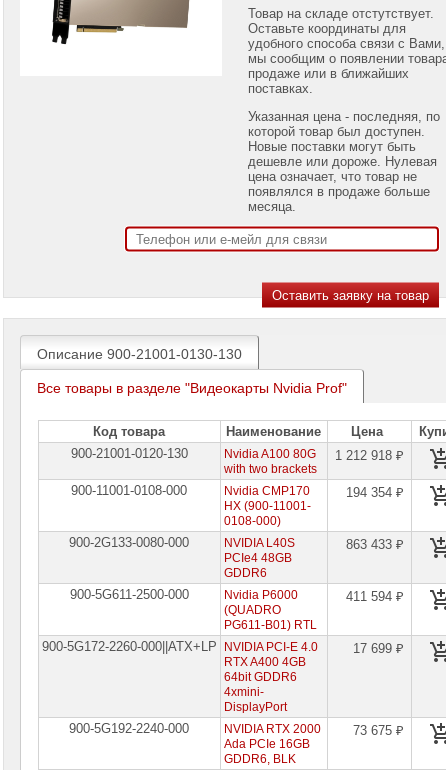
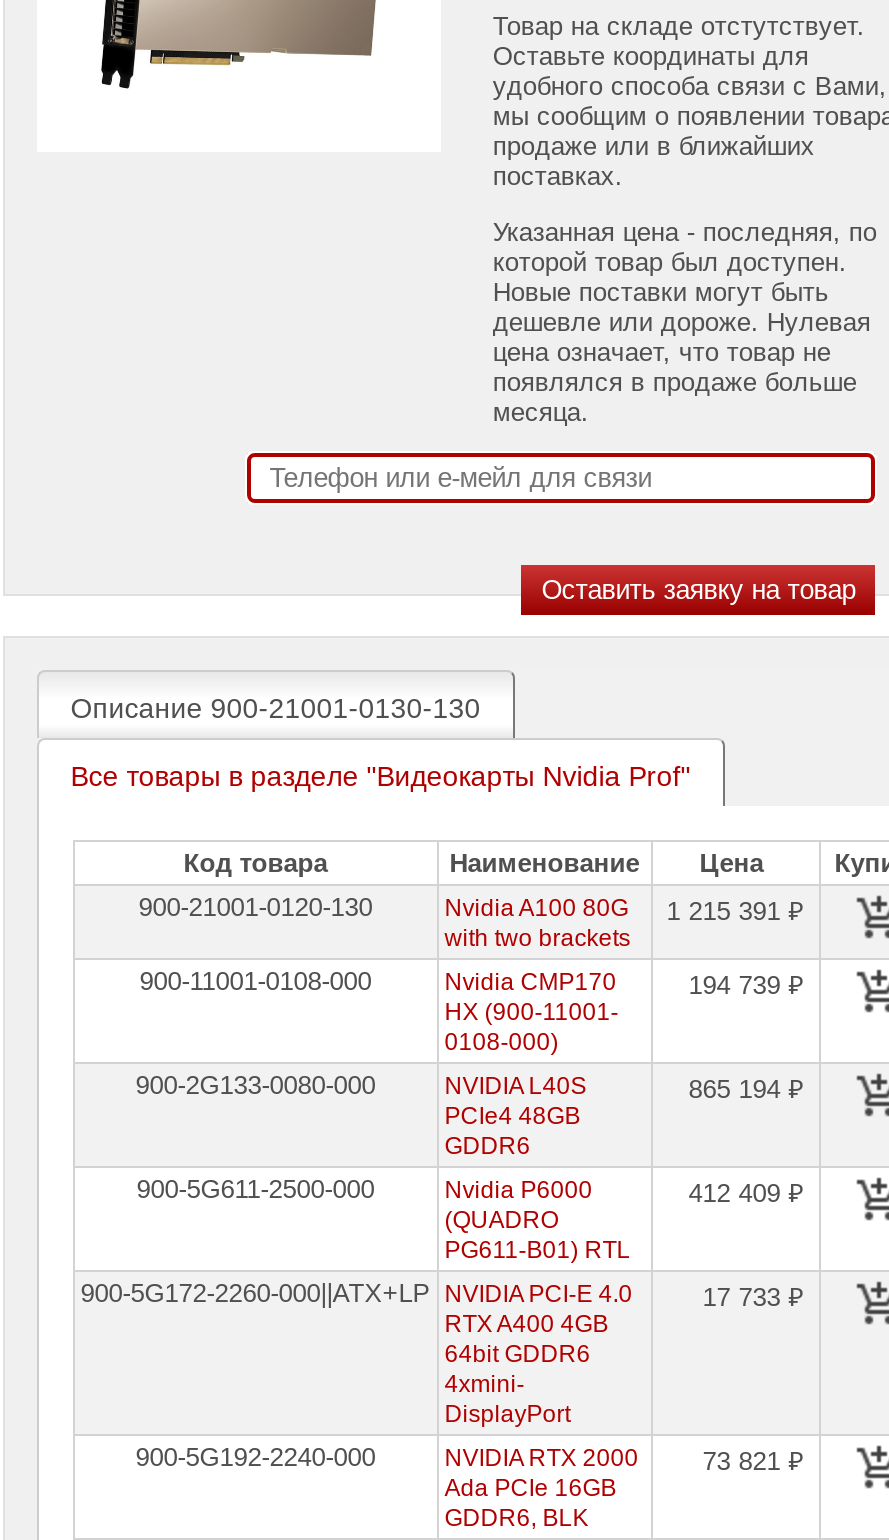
- Nvidia A100 80G 1 212 918 ₽
+ Nvidia A100 80G 1 215 391 ₽

- 194 354 ₽
+ 194 739 ₽

- 863 433 ₽
+ 865 194 ₽

- 411 594 ₽
+ 412 409 ₽

- 17 699 ₽
+ 17 733 ₽

- NVIDIA RTX 2000 73 675 ₽
+ NVIDIA RTX 2000 73 821 ₽
